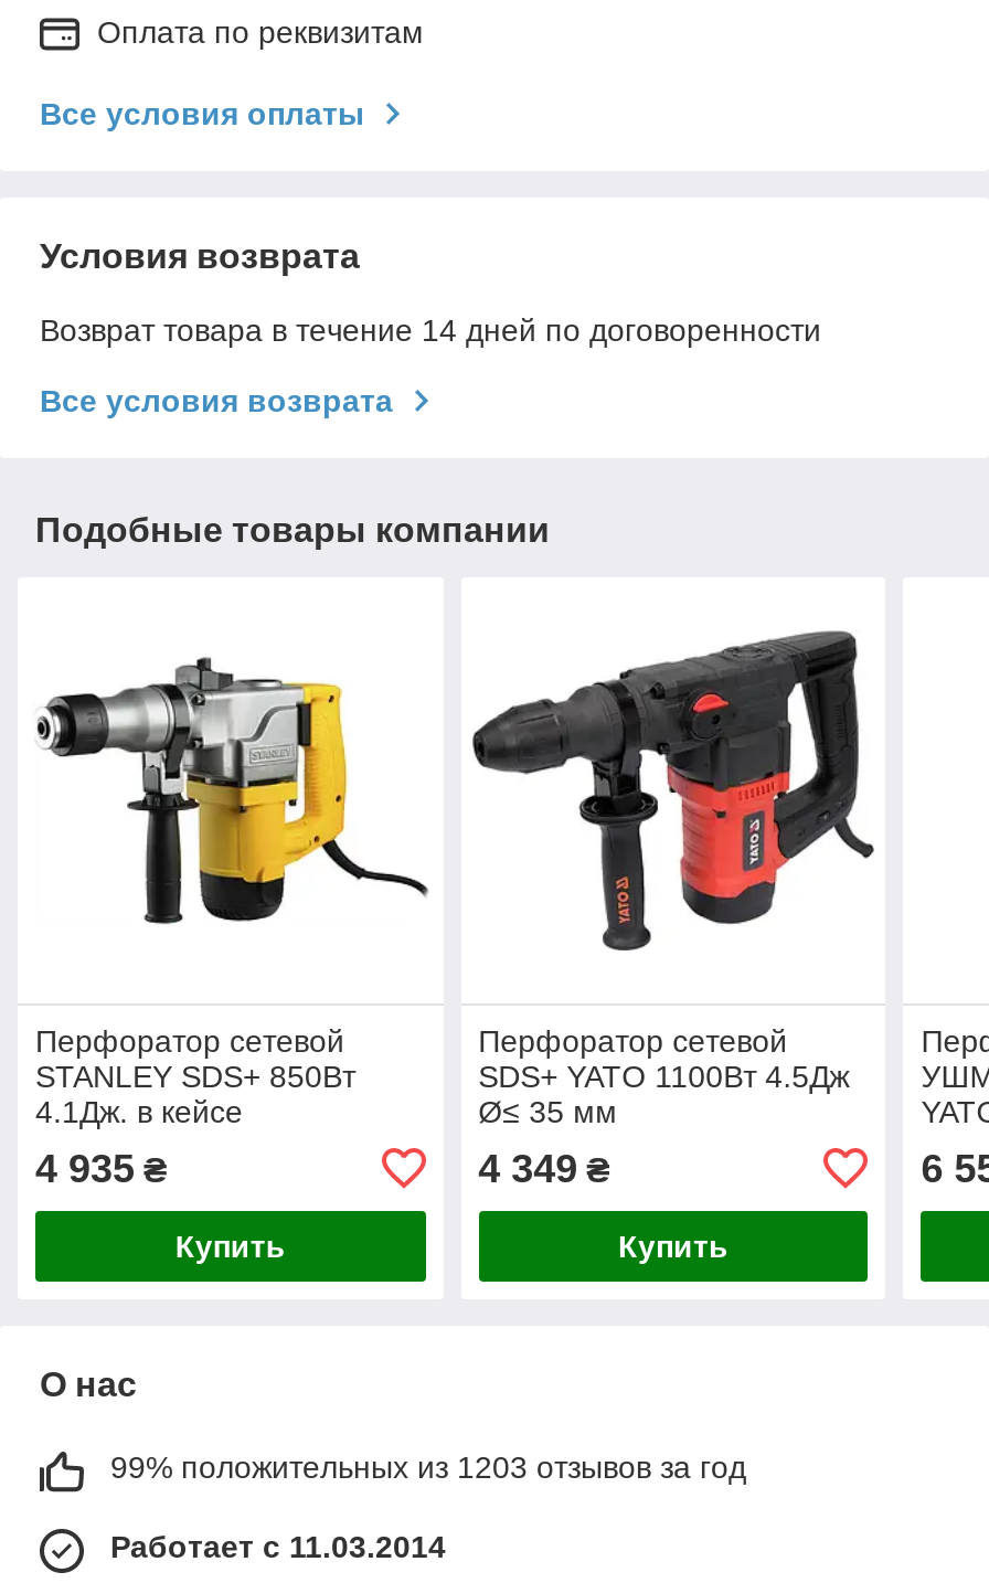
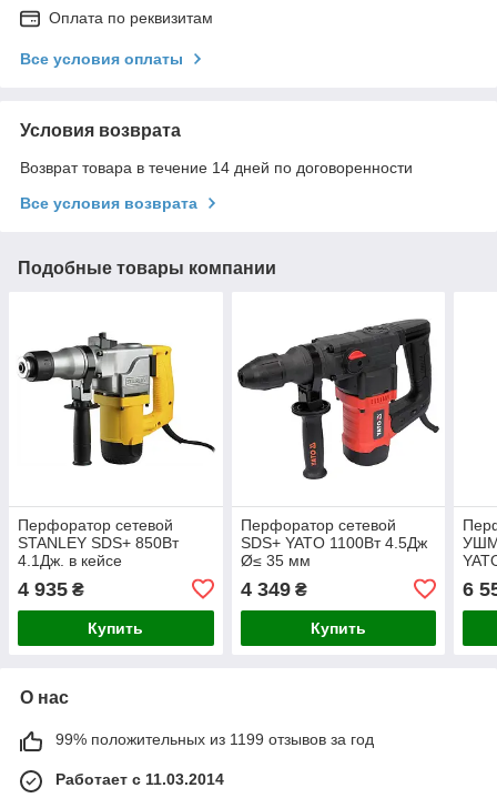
- 99% положительных из 1203 отзывов за год
+ 99% положительных из 1199 отзывов за год
